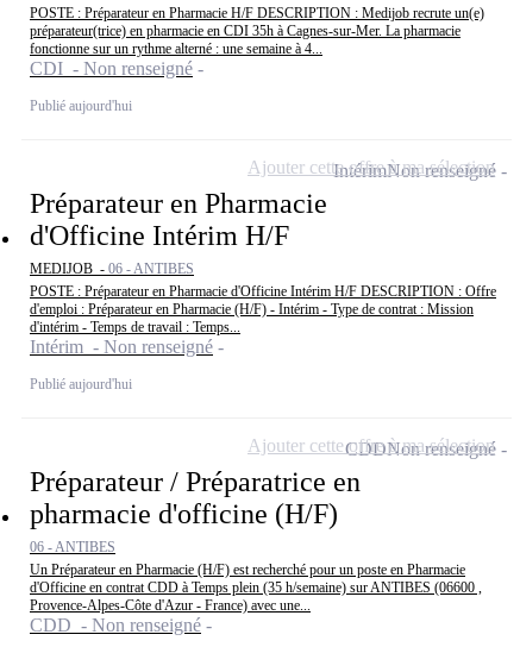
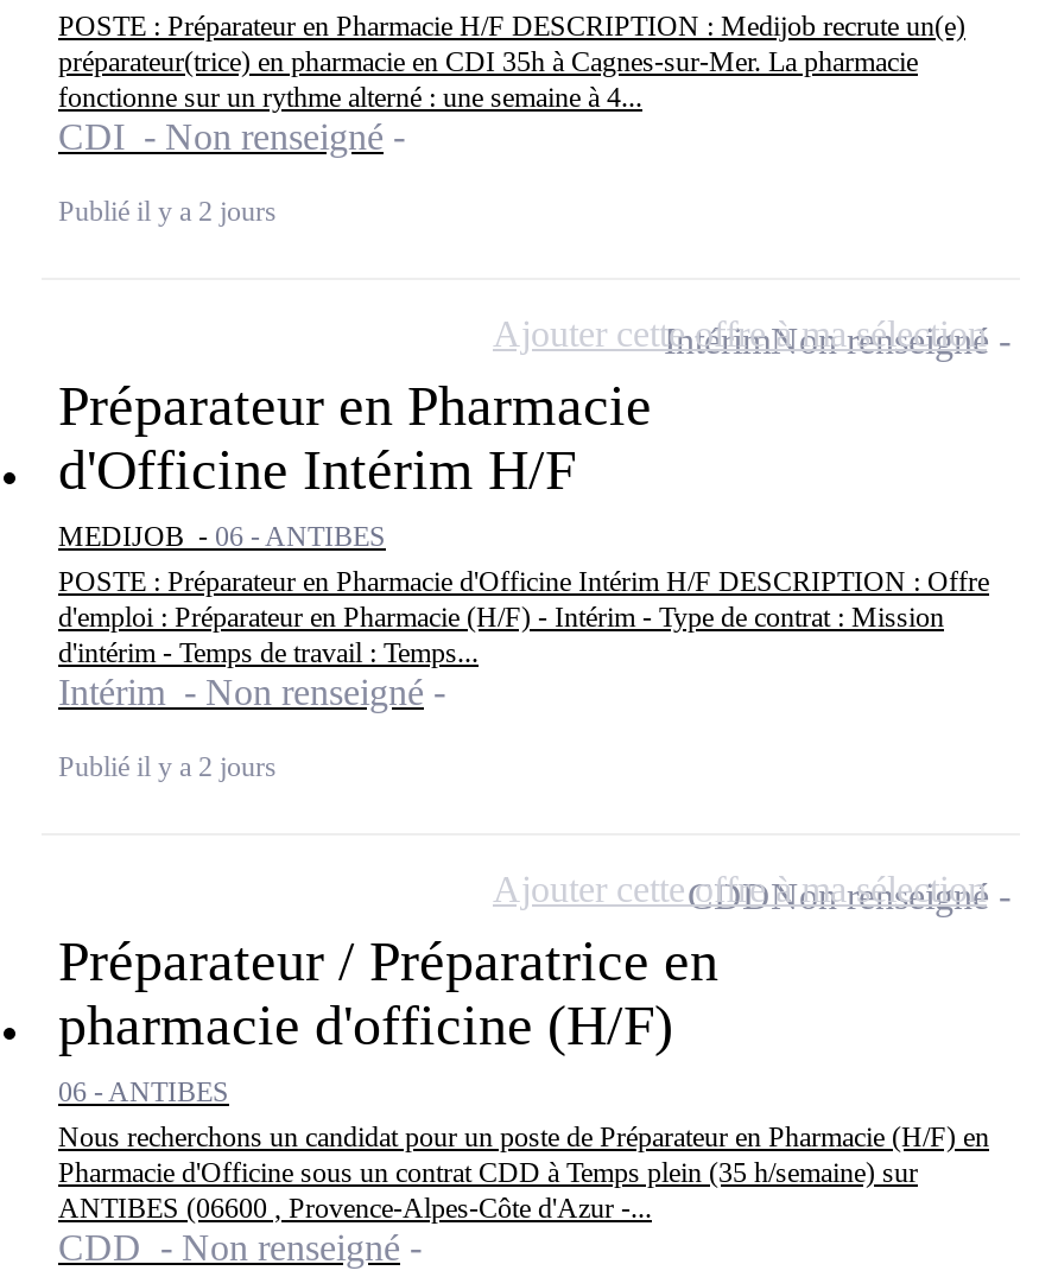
- Publié aujourd'hui
+ Publié il y a 2 jours

- Publié aujourd'hui
+ Publié il y a 2 jours

- Un Préparateur en Pharmacie (H/F) est recherché pour un poste en Pharmacie
- d'Officine en contrat CDD à Temps plein (35 h/semaine) sur ANTIBES (06600 ,
- Provence-Alpes-Côte d'Azur - France) avec une...
+ Nous recherchons un candidat pour un poste de Préparateur en Pharmacie (H/F) en
+ Pharmacie d'Officine sous un contrat CDD à Temps plein (35 h/semaine) sur
+ ANTIBES (06600 , Provence-Alpes-Côte d'Azur -...
